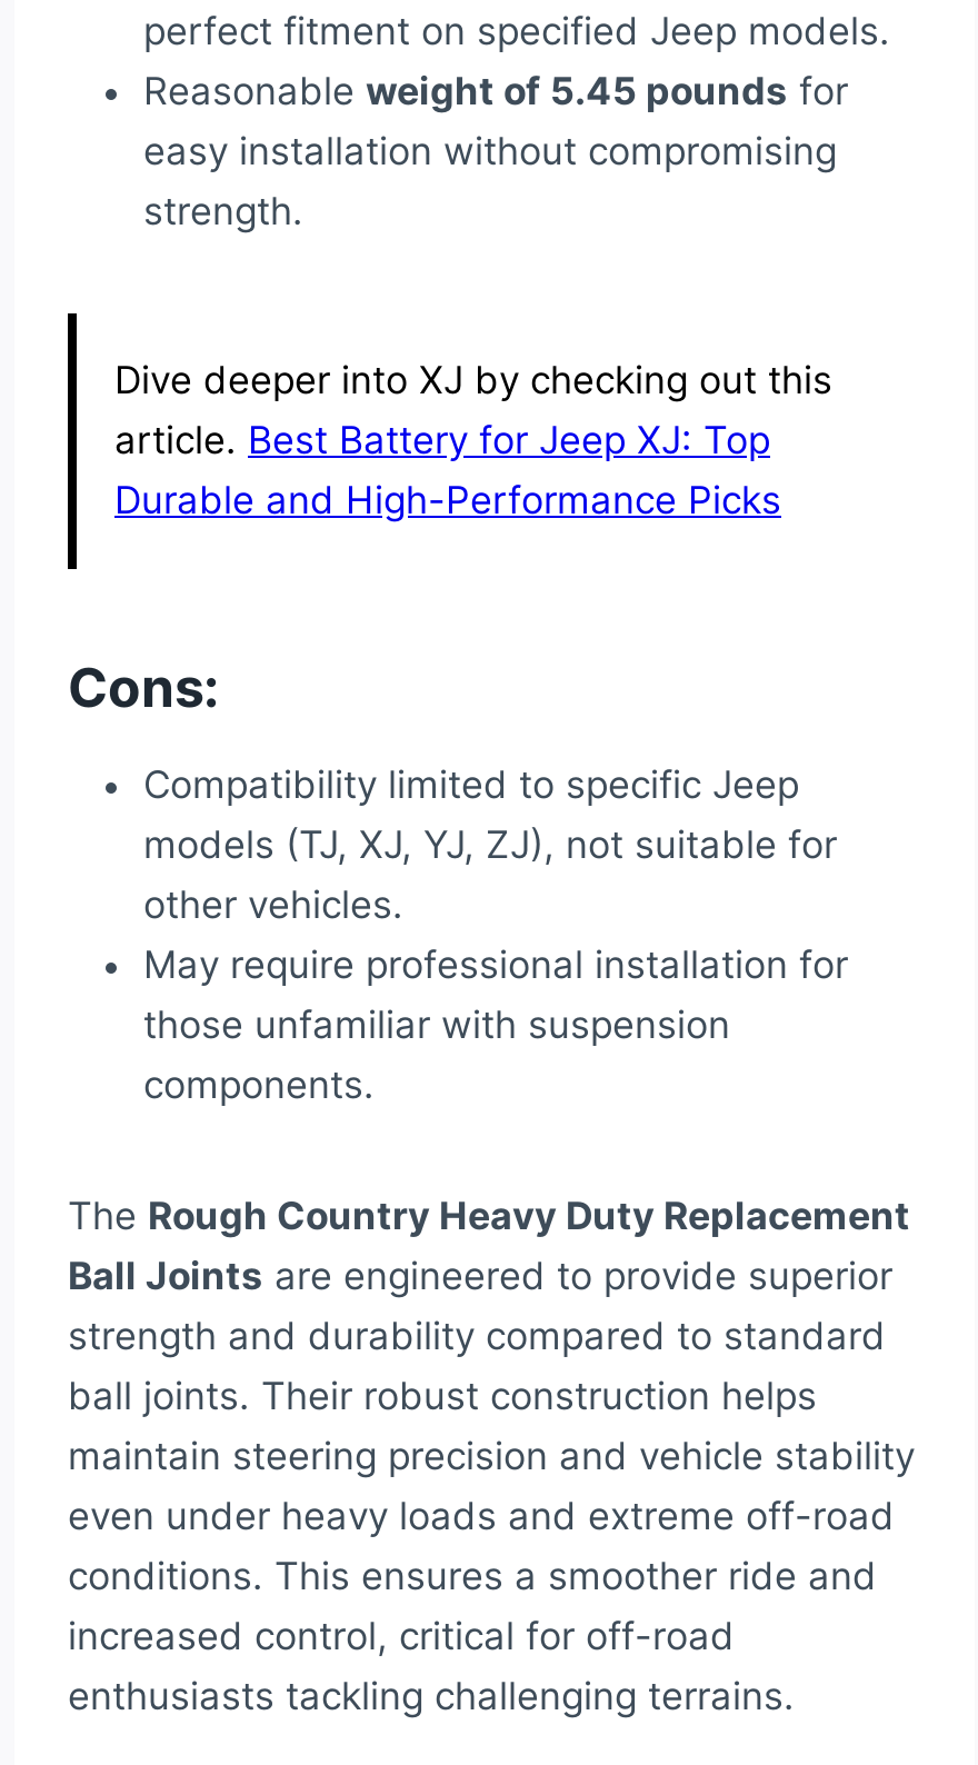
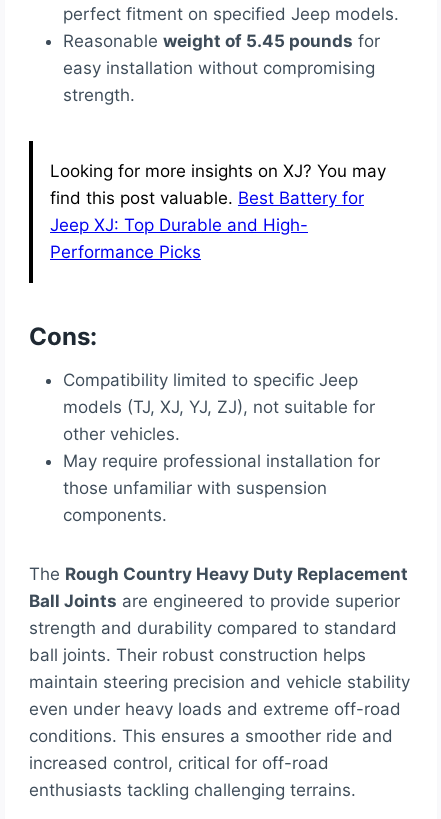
- Dive deeper into XJ by checking out this
- article. Best Battery for Jeep XJ: Top
- Durable and High-Performance Picks
+ Looking for more insights on XJ? You may
+ find this post valuable. Best Battery for
+ Jeep XJ: Top Durable and High-
+ Performance Picks
